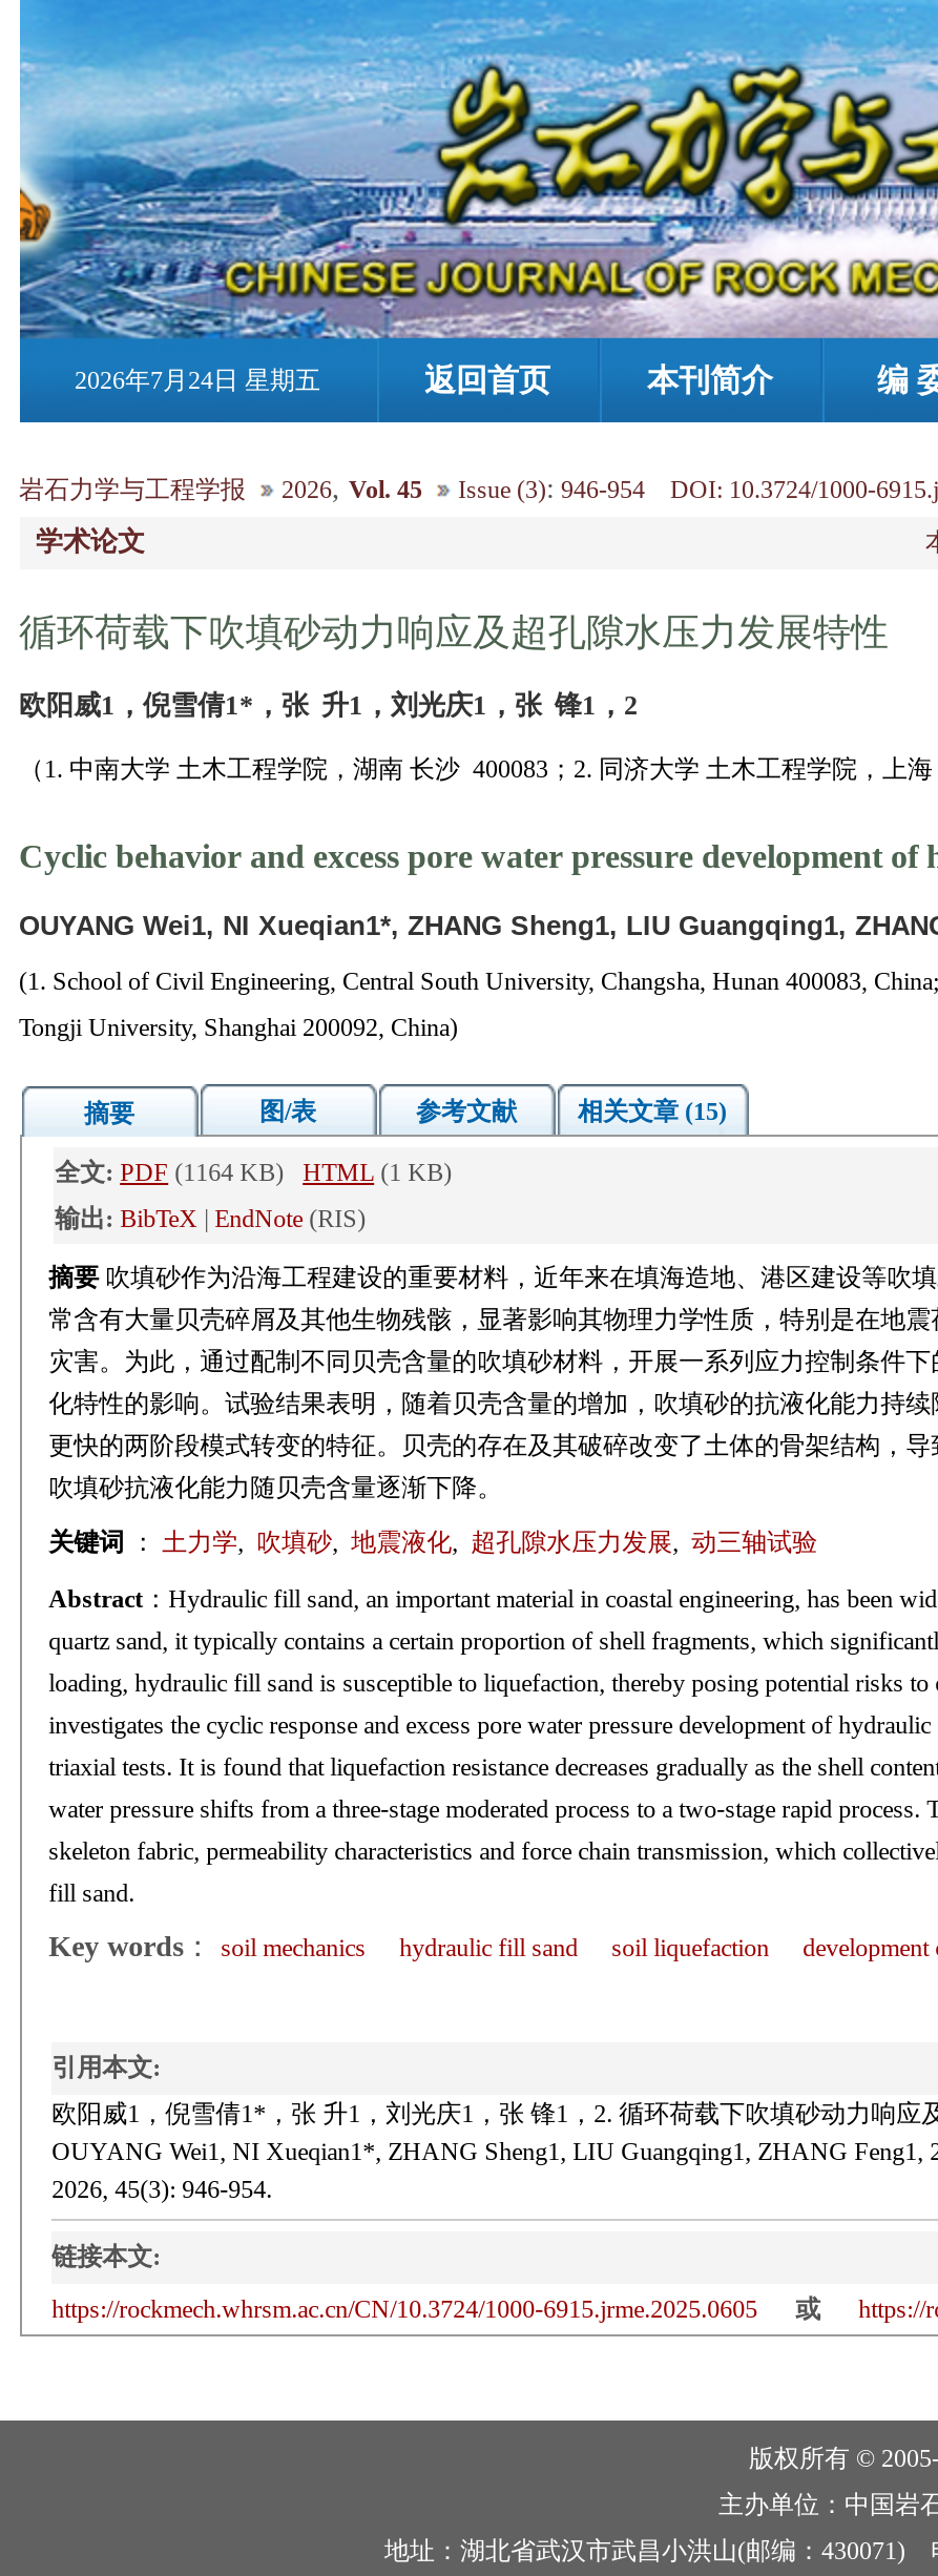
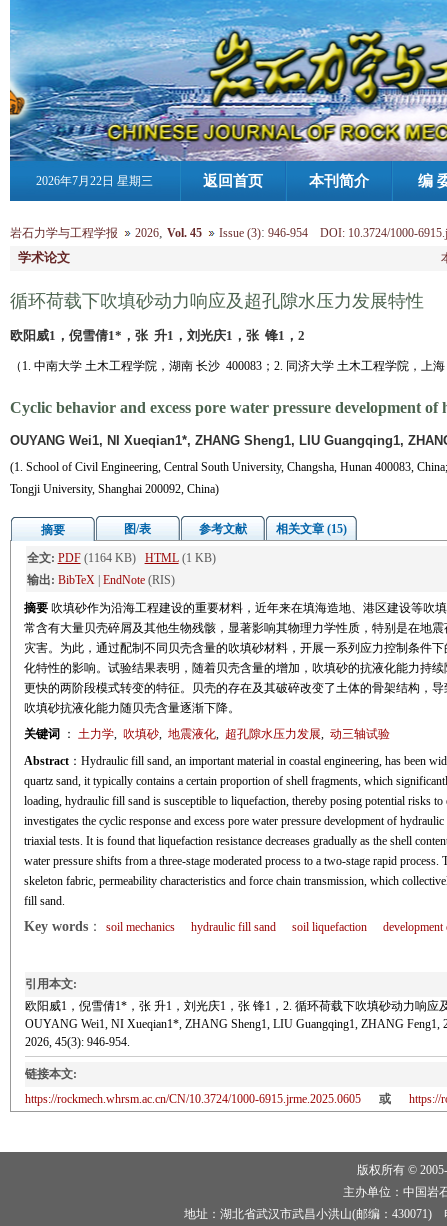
- 2026年7月24日 星期五
+ 2026年7月22日 星期三
